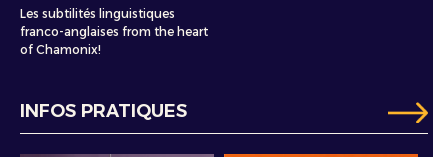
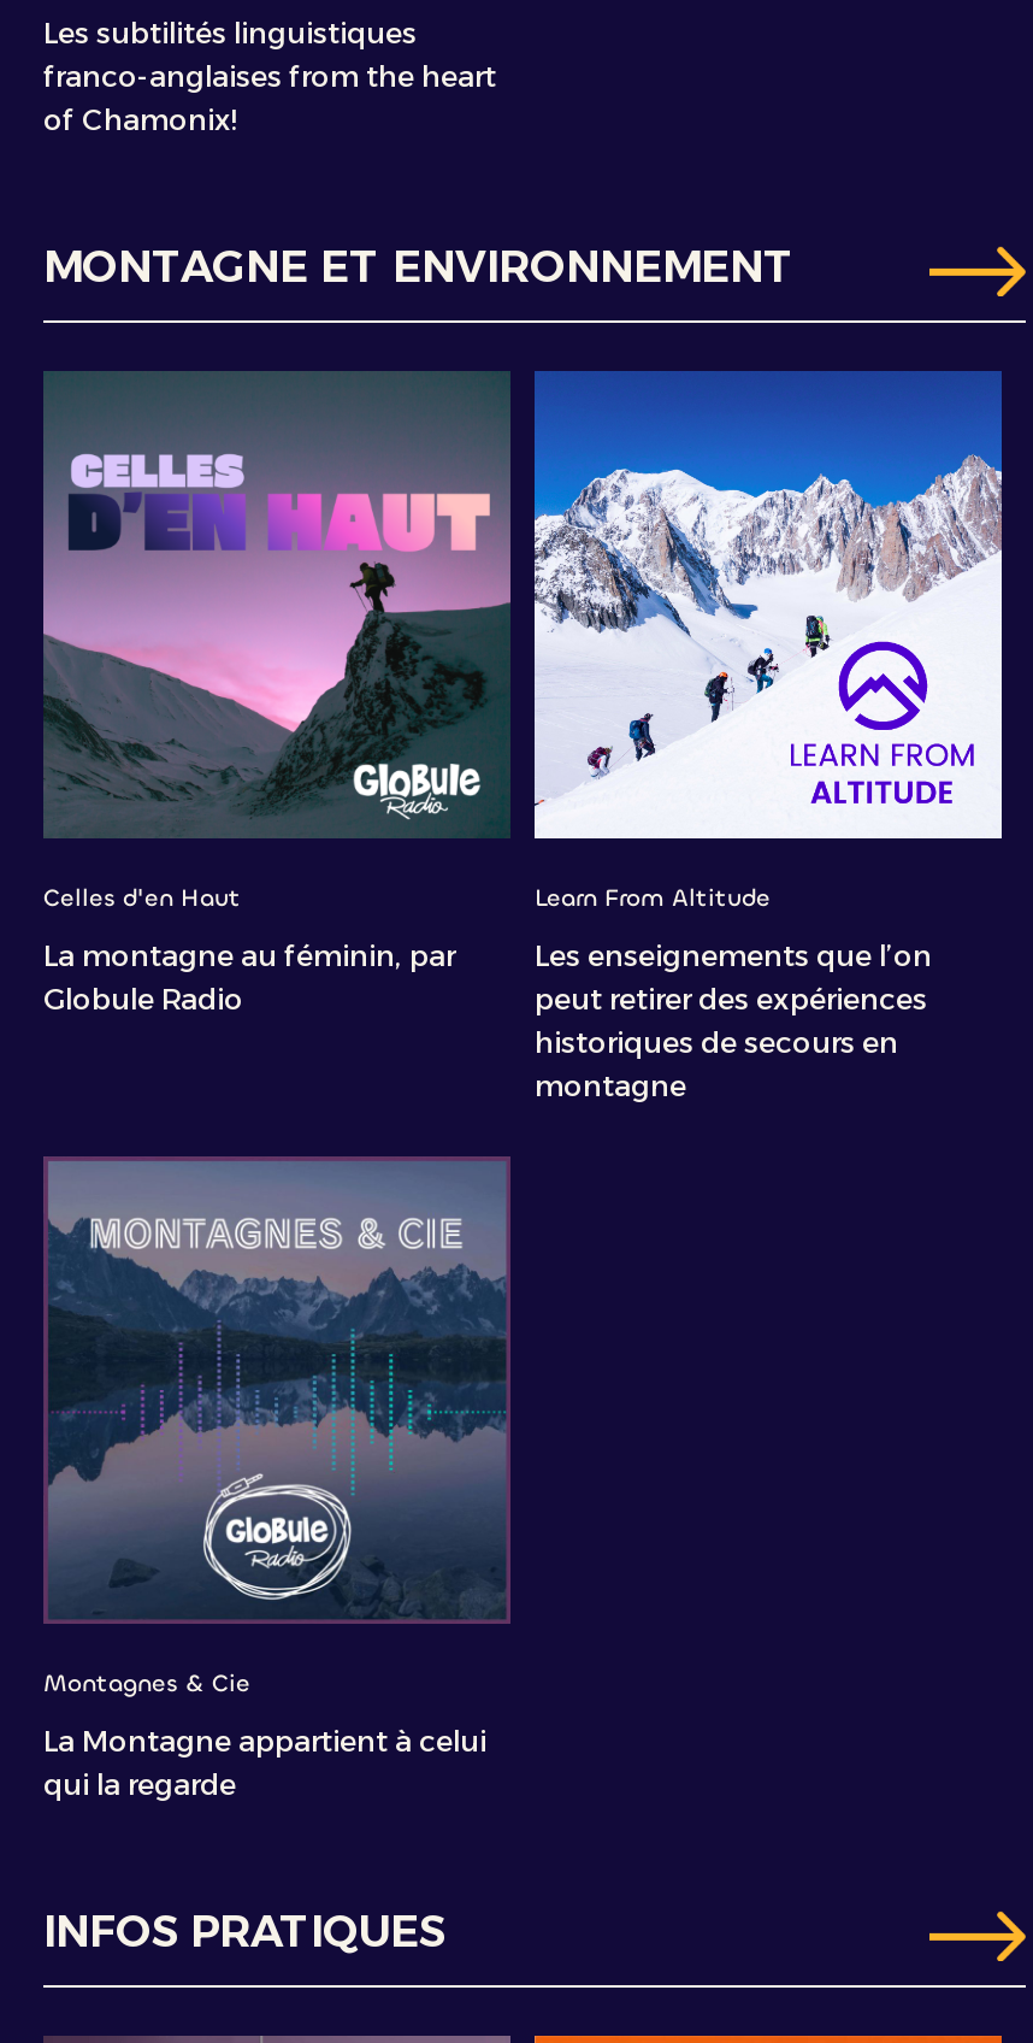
+ MONTAGNE ET ENVIRONNEMENT

+ [image]
+ Celles d'en Haut
+ La montagne au féminin, par
+ Globule Radio

+ [image]
+ Montagnes & Cie
+ La Montagne appartient à celui
+ qui la regarde

+ [image]
+ Learn From Altitude
+ Les enseignements que l’on
+ peut retirer des expériences
+ historiques de secours en
+ montagne
